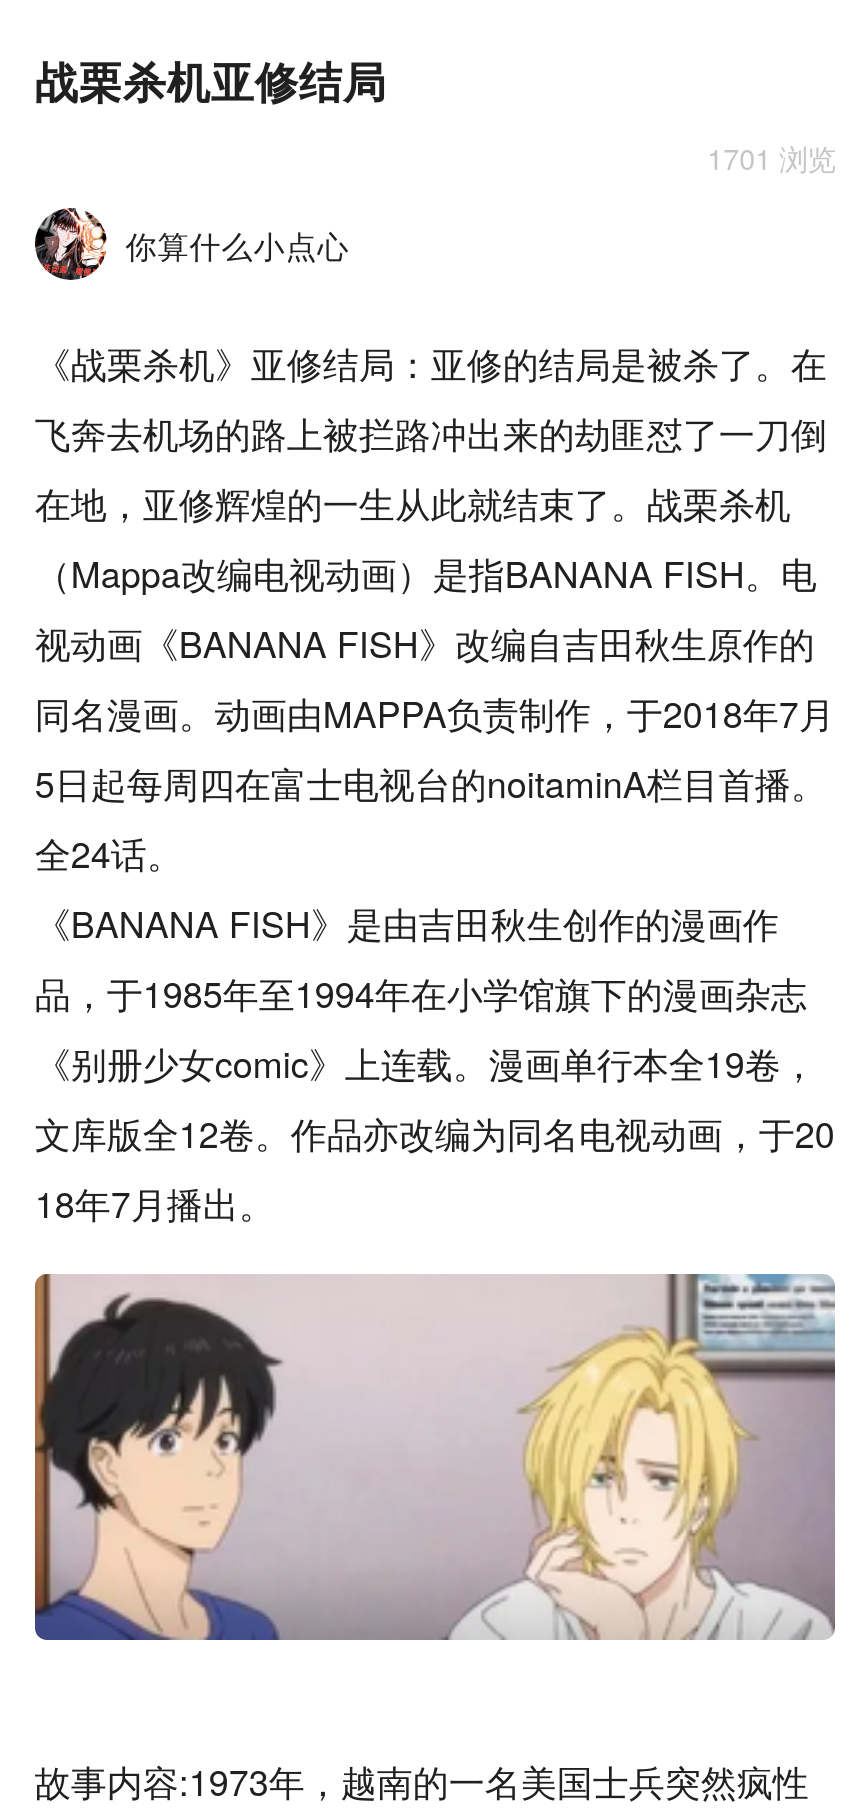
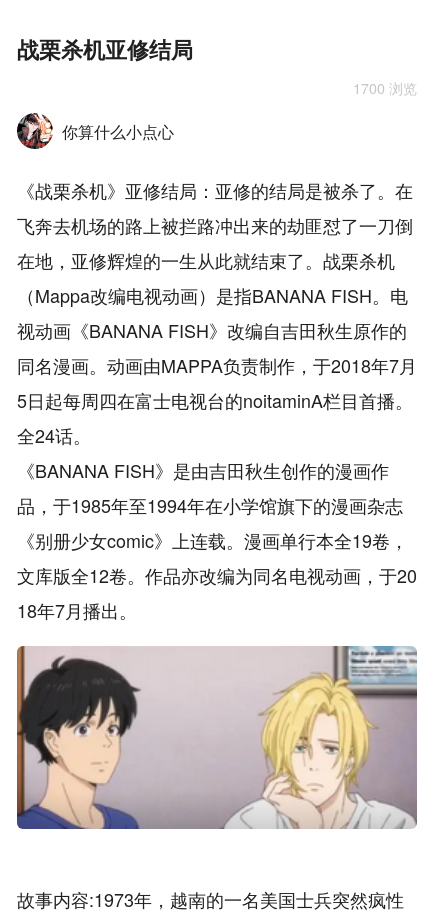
- 1701 浏览
+ 1700 浏览
